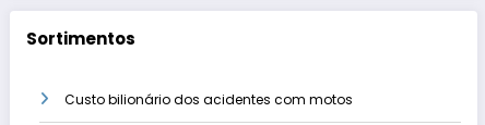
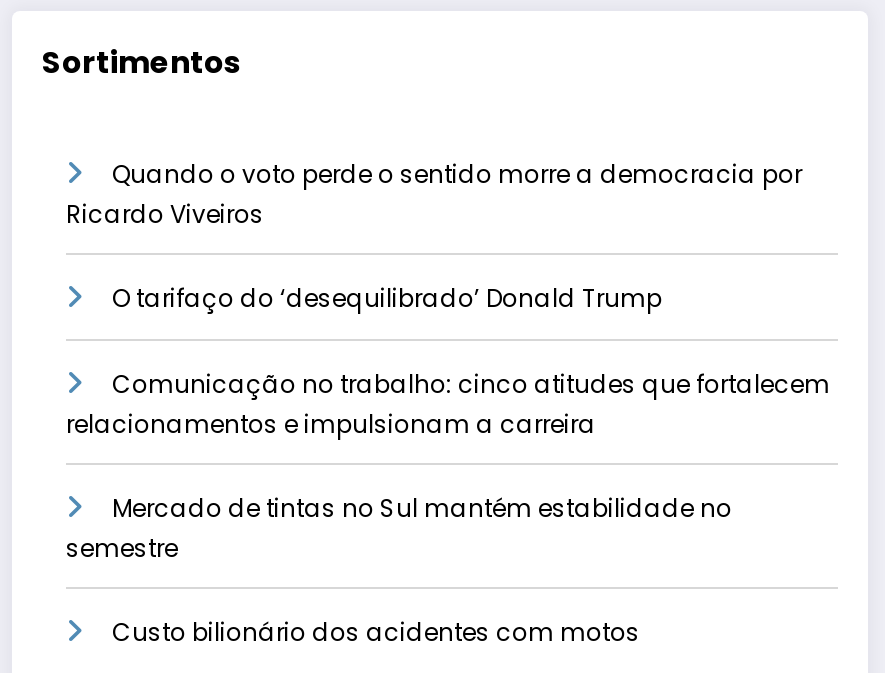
+ Quando o voto perde o sentido morre a democracia por
+ Ricardo Viveiros
+ O tarifaço do ‘desequilibrado’ Donald Trump
+ Comunicação no trabalho: cinco atitudes que fortalecem
+ relacionamentos e impulsionam a carreira
+ Mercado de tintas no Sul mantém estabilidade no
+ semestre
